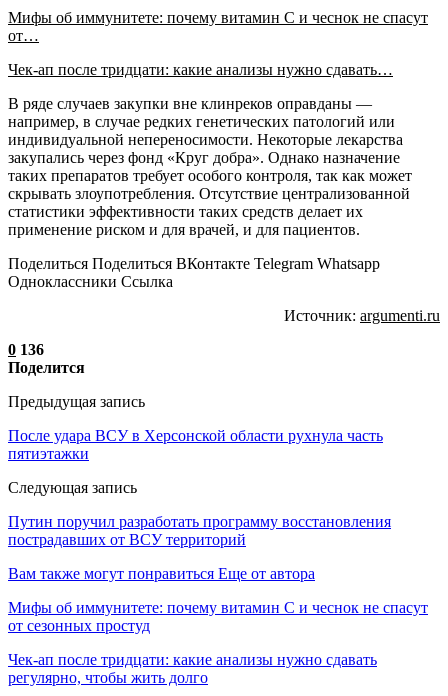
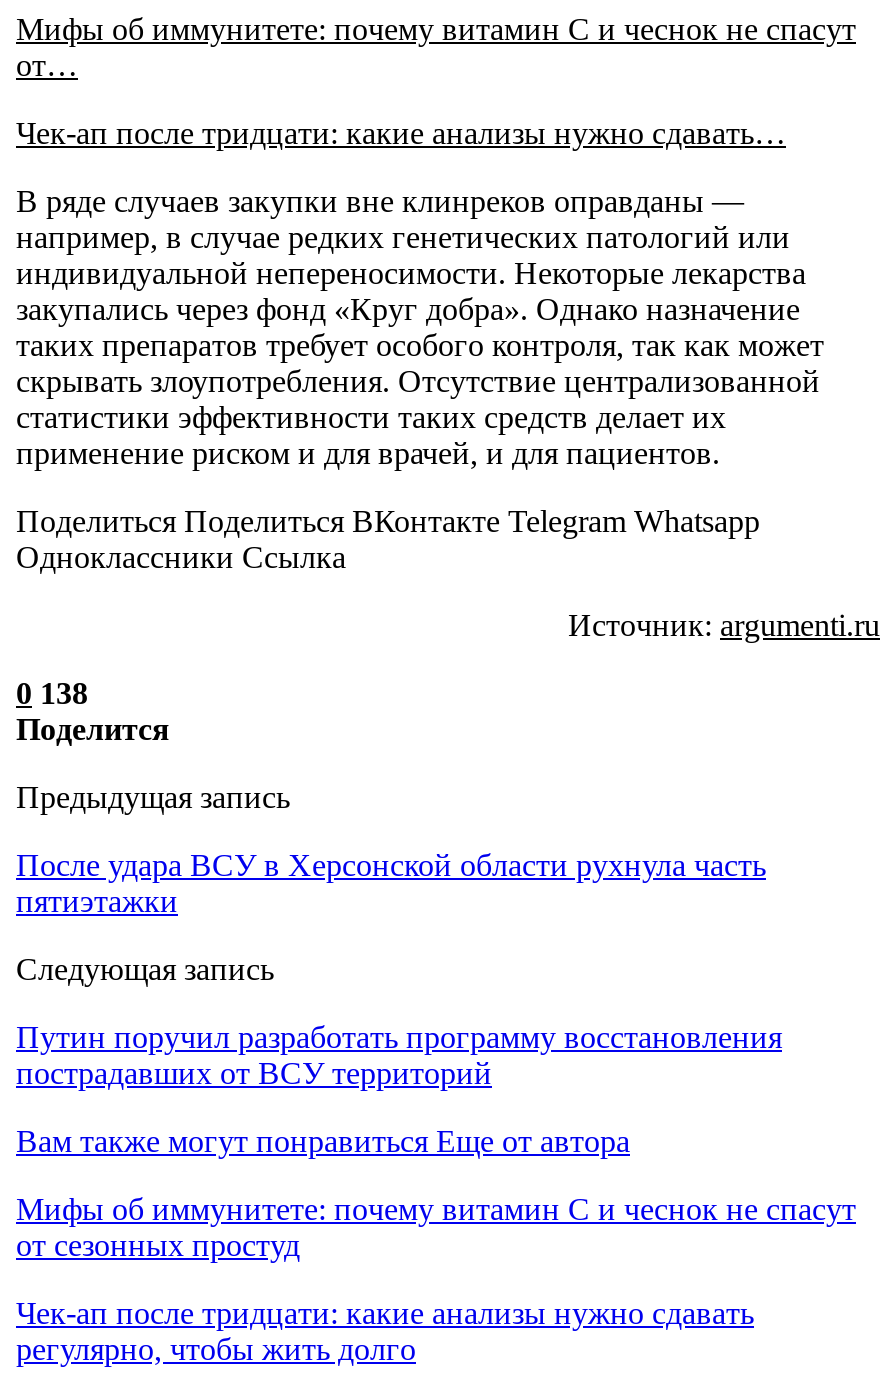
- 0 136
+ 0 138
